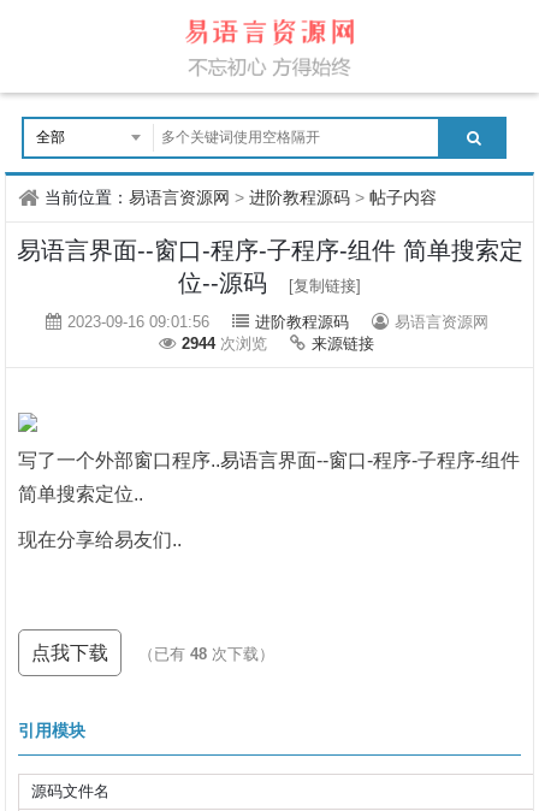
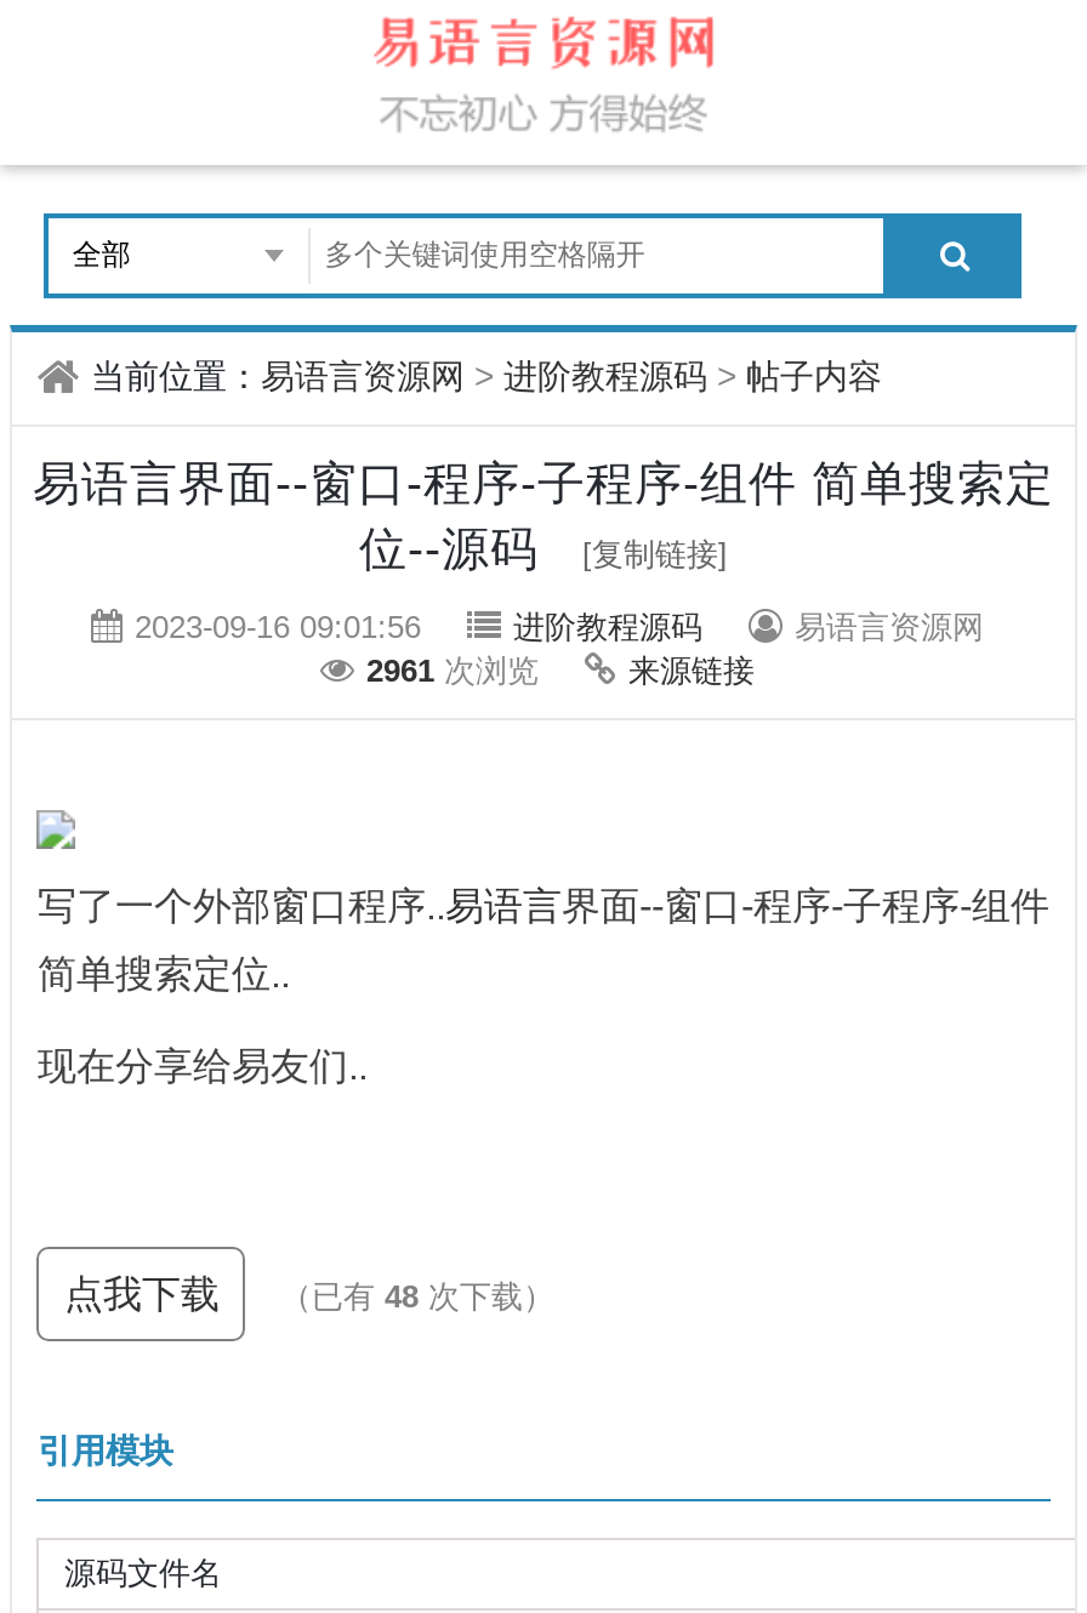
- 2944 次浏览
+ 2961 次浏览
